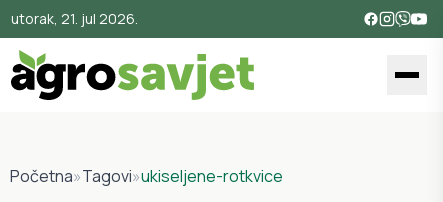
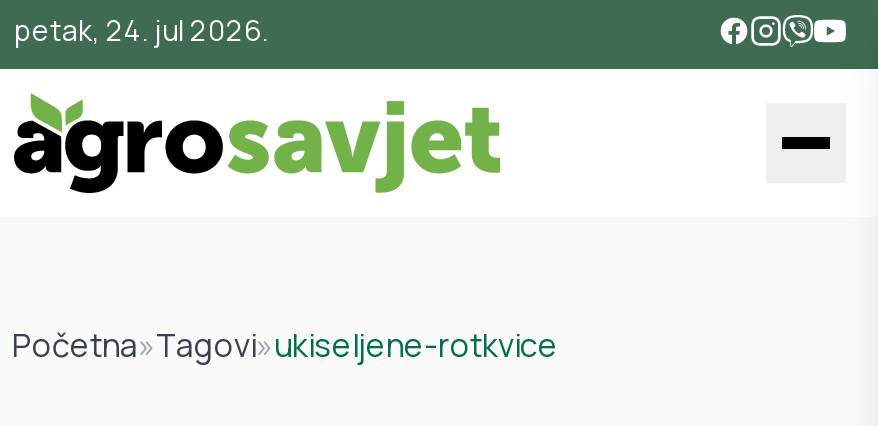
- utorak, 21. jul 2026.
+ petak, 24. jul 2026.
